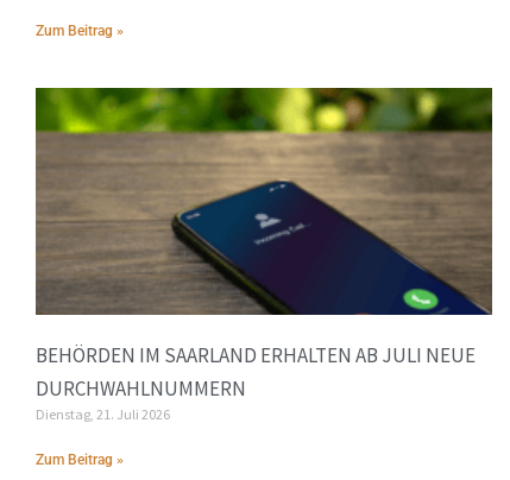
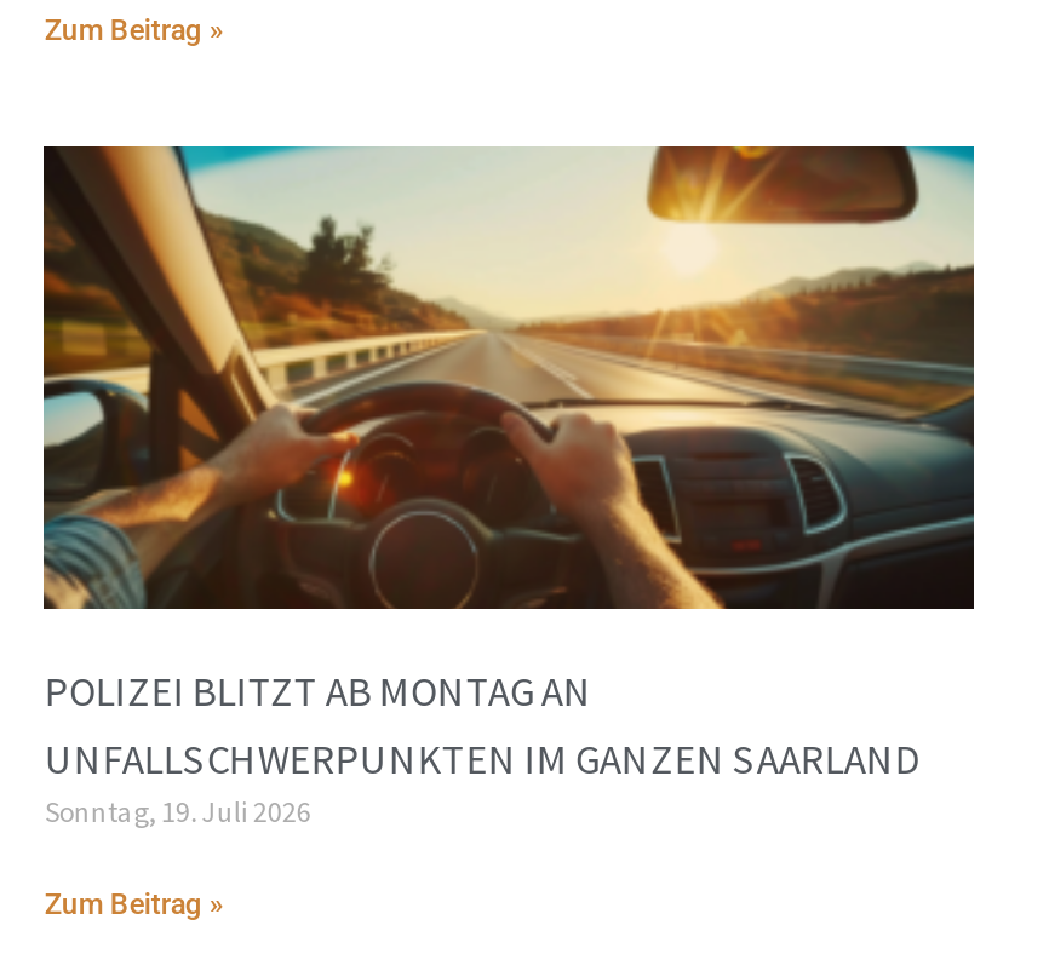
- [image]
- BEHÖRDEN IM SAARLAND ERHALTEN AB JULI NEUE
- DURCHWAHLNUMMERN
- Dienstag, 21. Juli 2026
+ [image]
+ POLIZEI BLITZT AB MONTAG AN
+ UNFALLSCHWERPUNKTEN IM GANZEN SAARLAND
+ Sonntag, 19. Juli 2026
